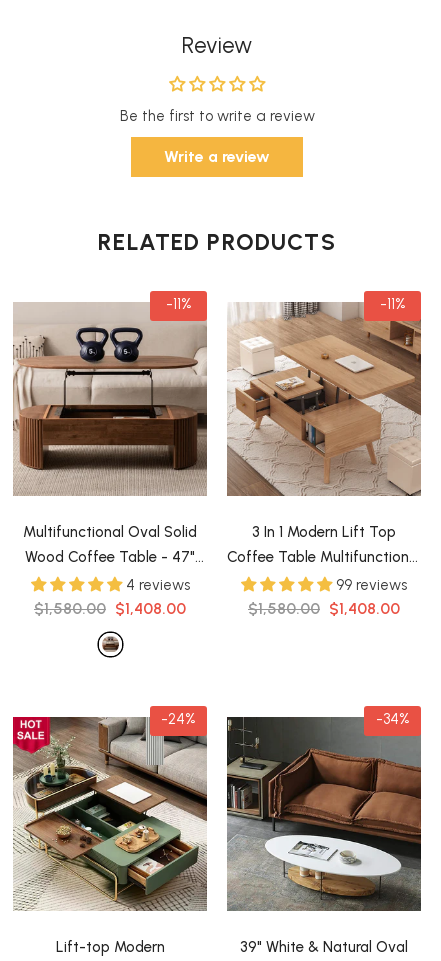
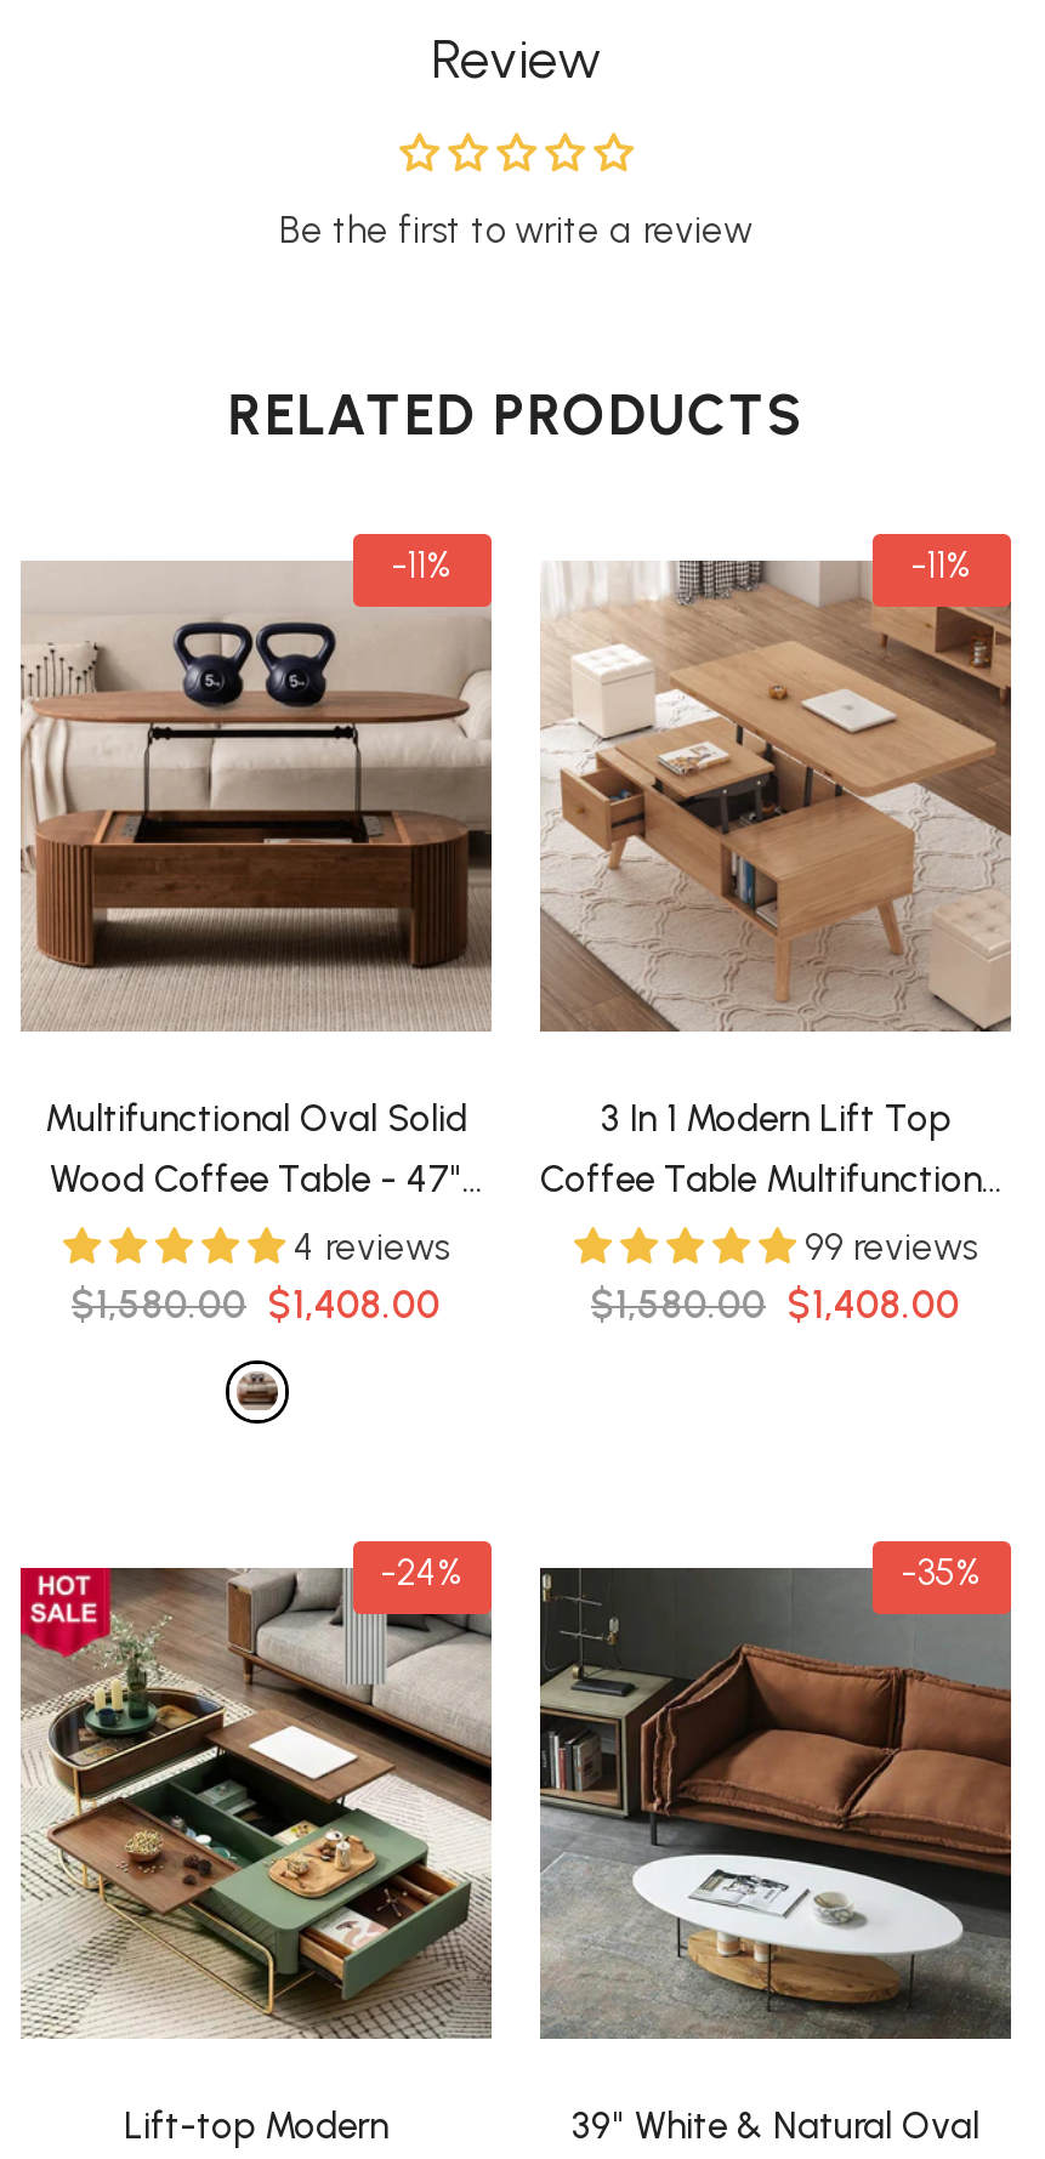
- Write a review

- -34%
+ -35%
